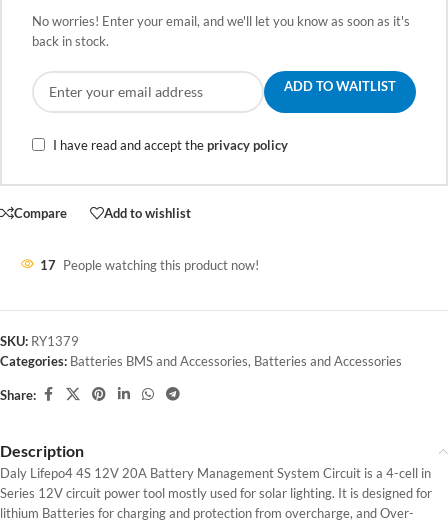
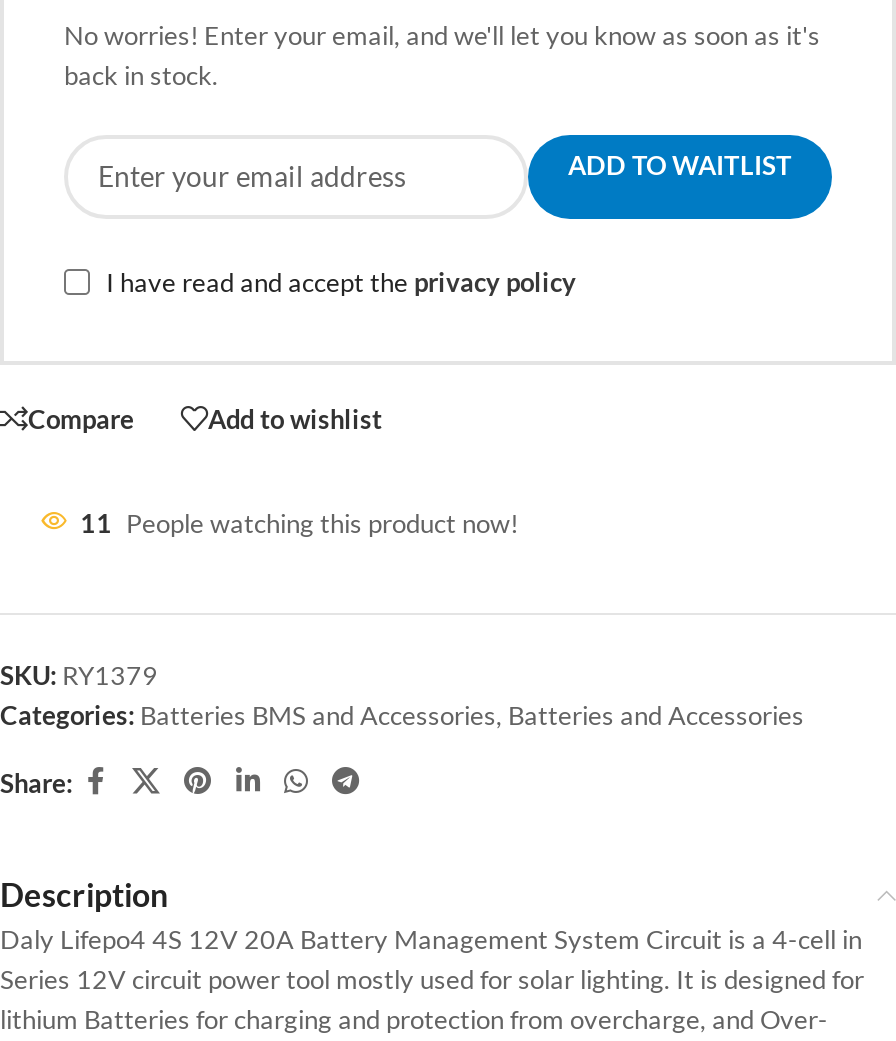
- 17 People watching this product now!
+ 11 People watching this product now!
